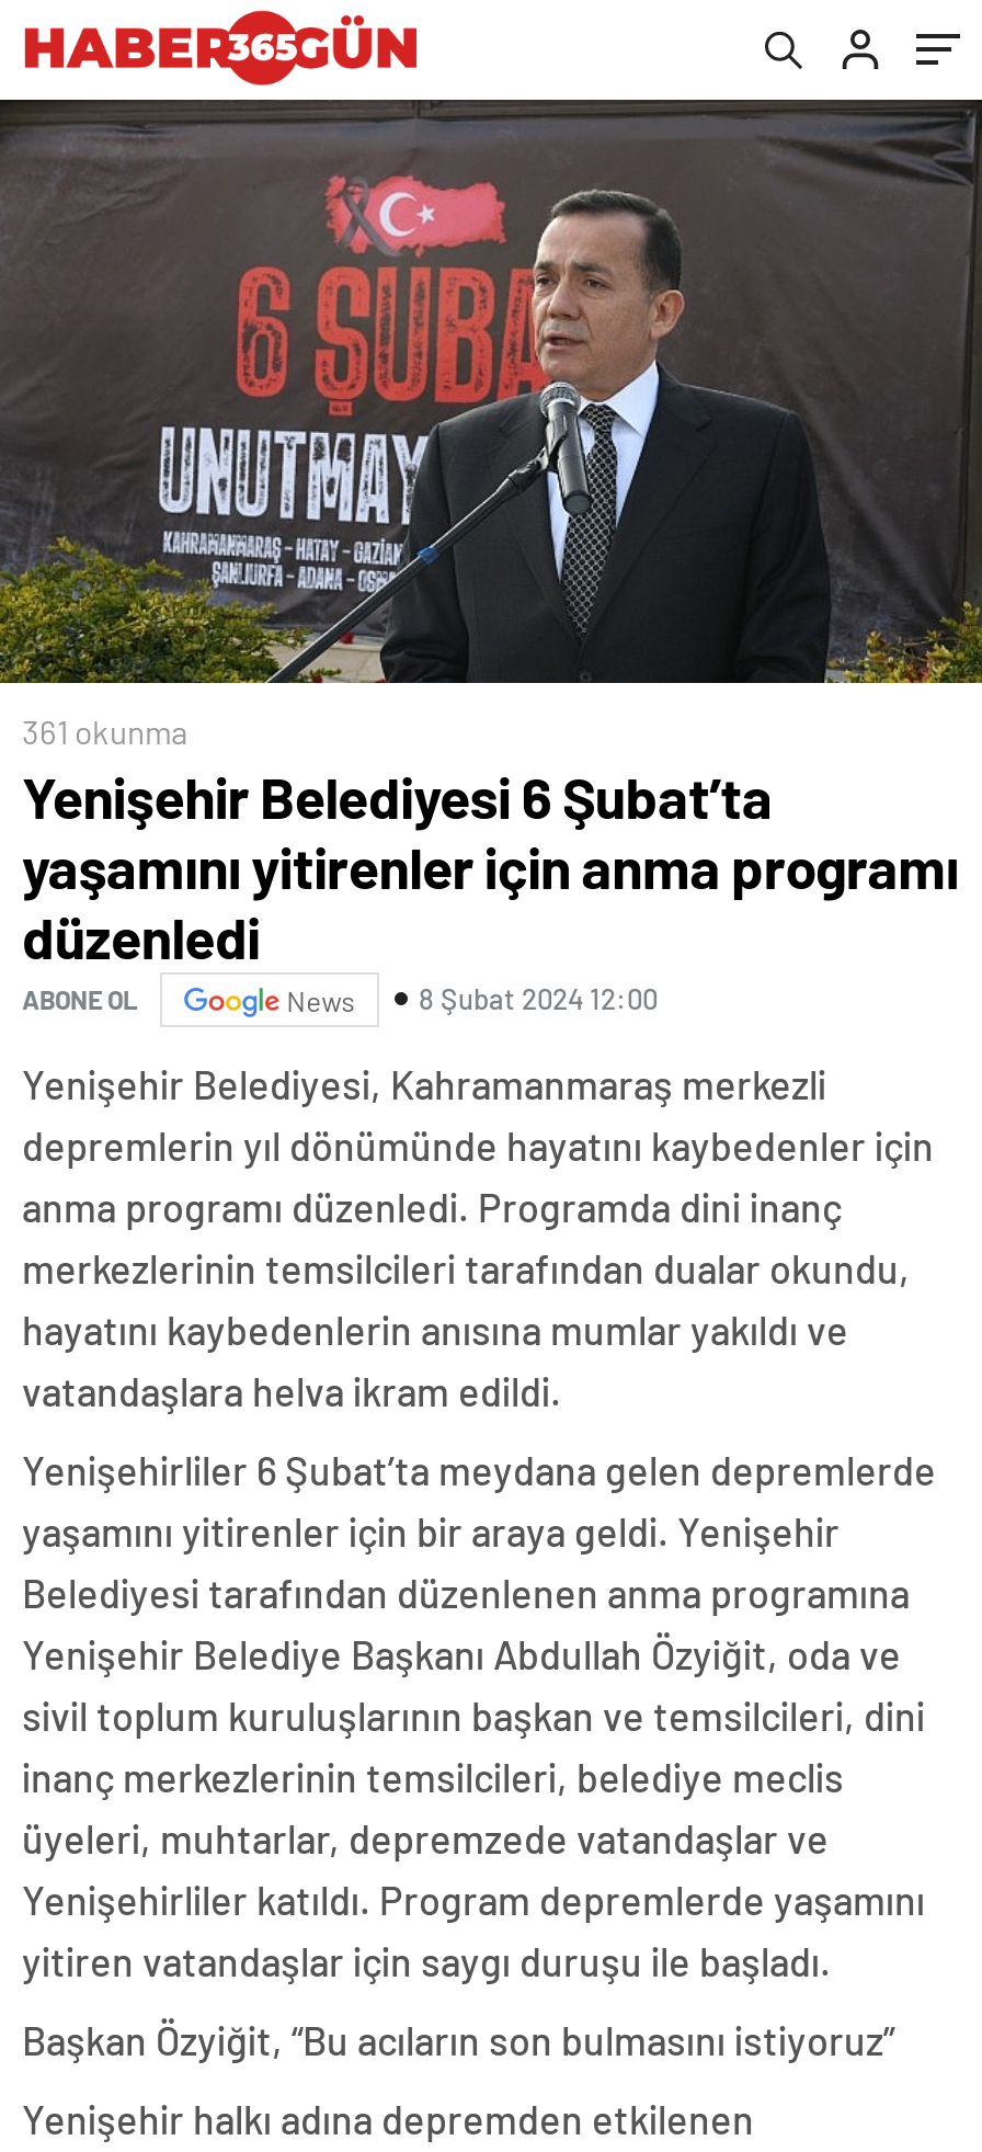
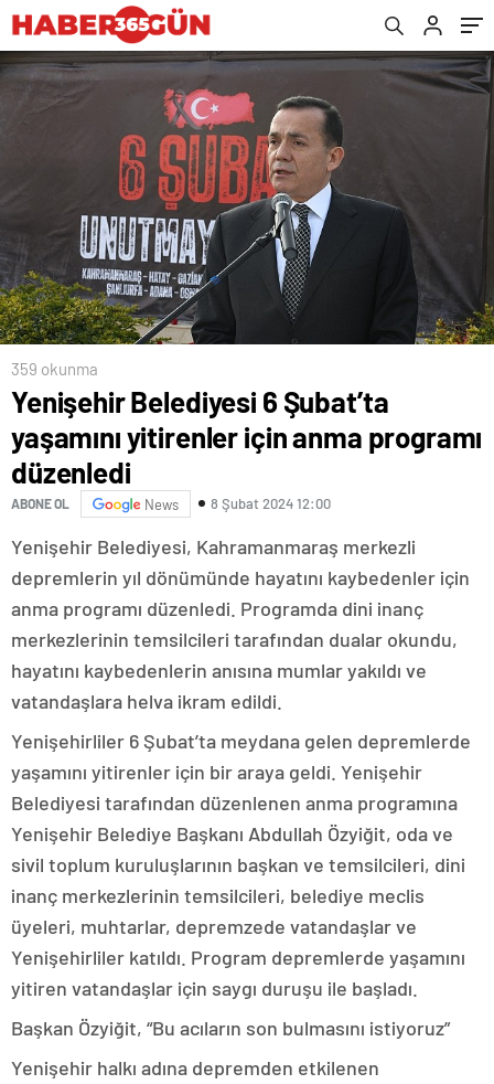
- 361 okunma
+ 359 okunma
